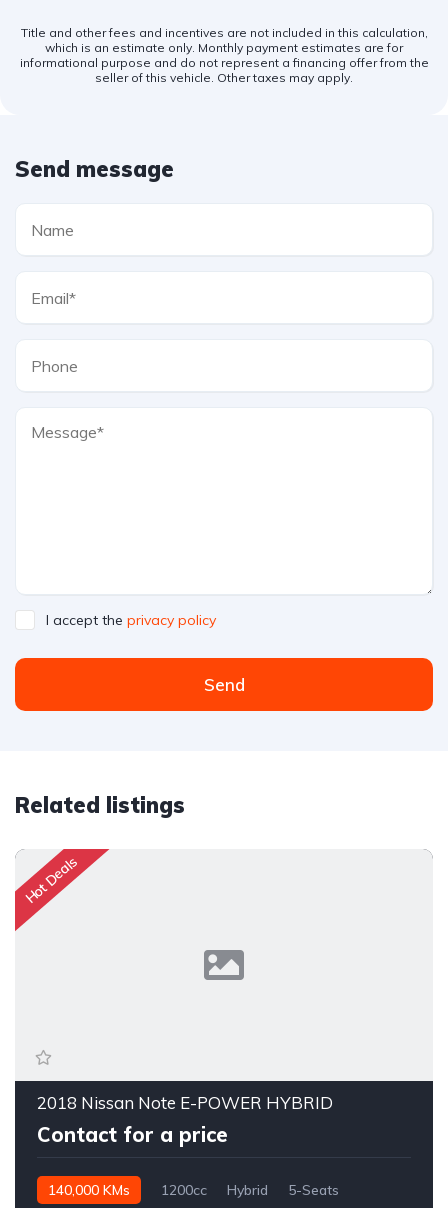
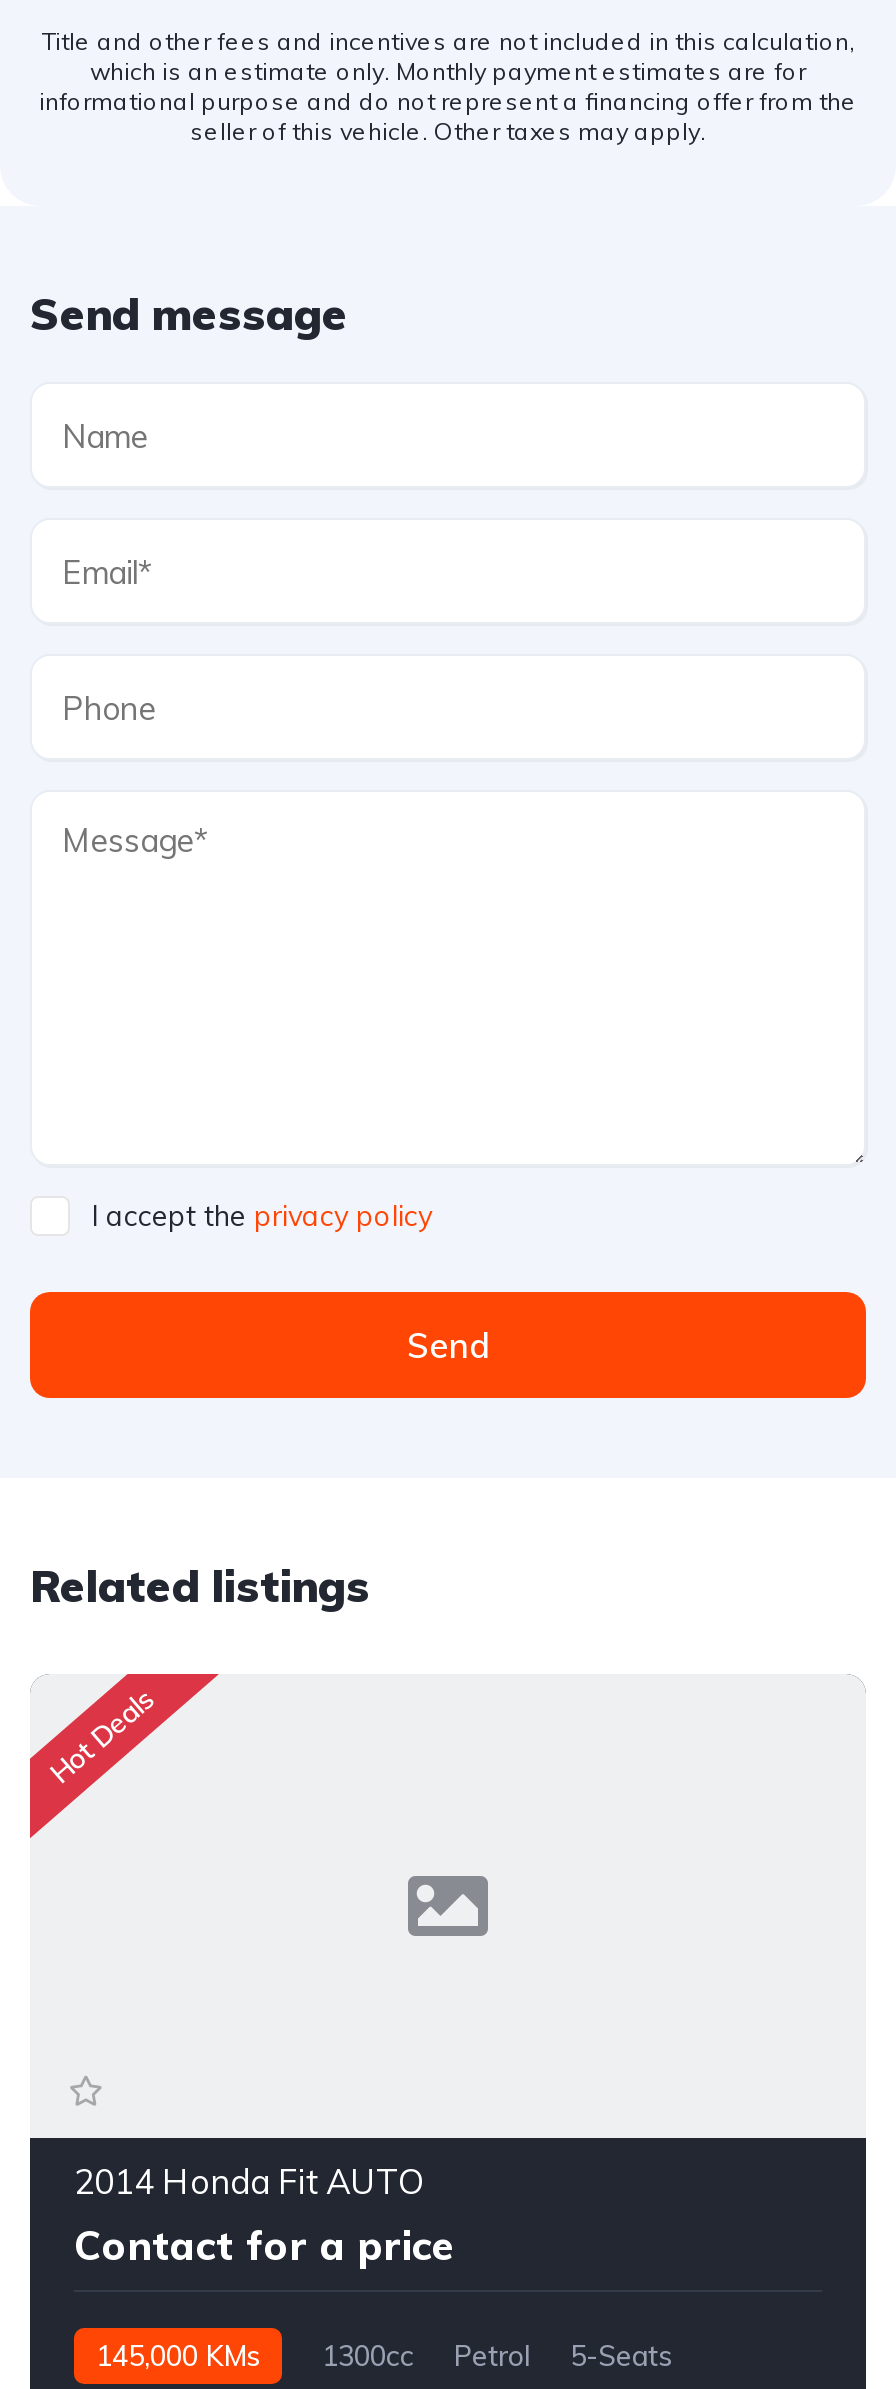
- 2018 Nissan Note E-POWER HYBRID
+ 2014 Honda Fit AUTO

- 140,000 KMs
- 1200cc
- Hybrid
+ 145,000 KMs
+ 1300cc
+ Petrol
